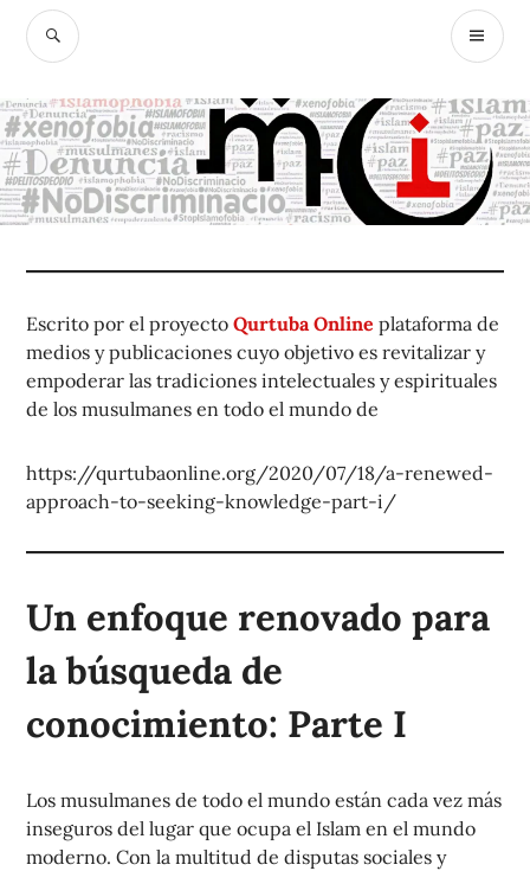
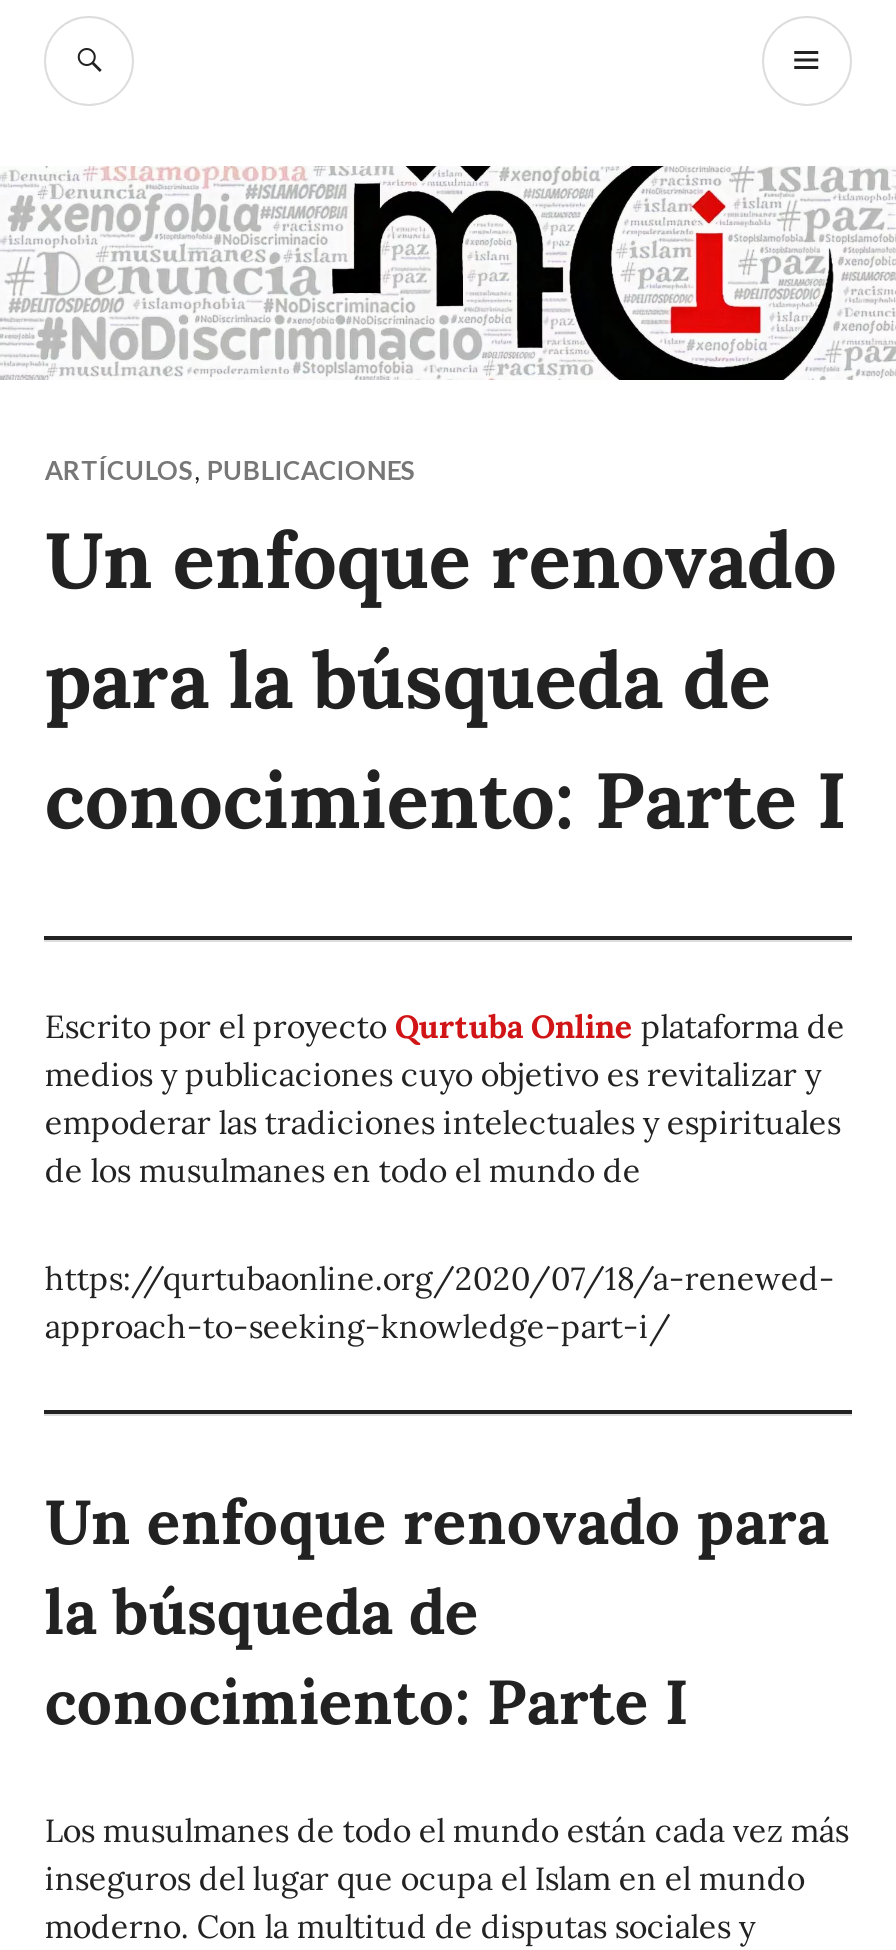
+ ARTÍCULOS, PUBLICACIONES
+ Un enfoque renovado
+ para la búsqueda de
+ conocimiento: Parte I
